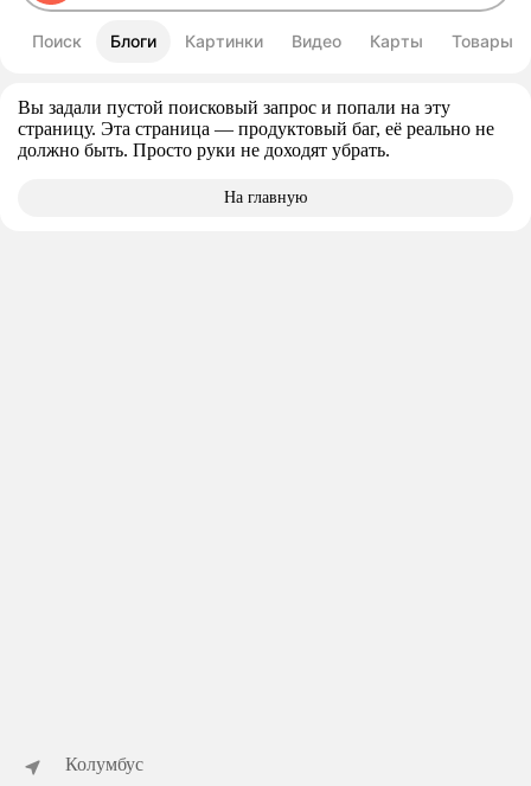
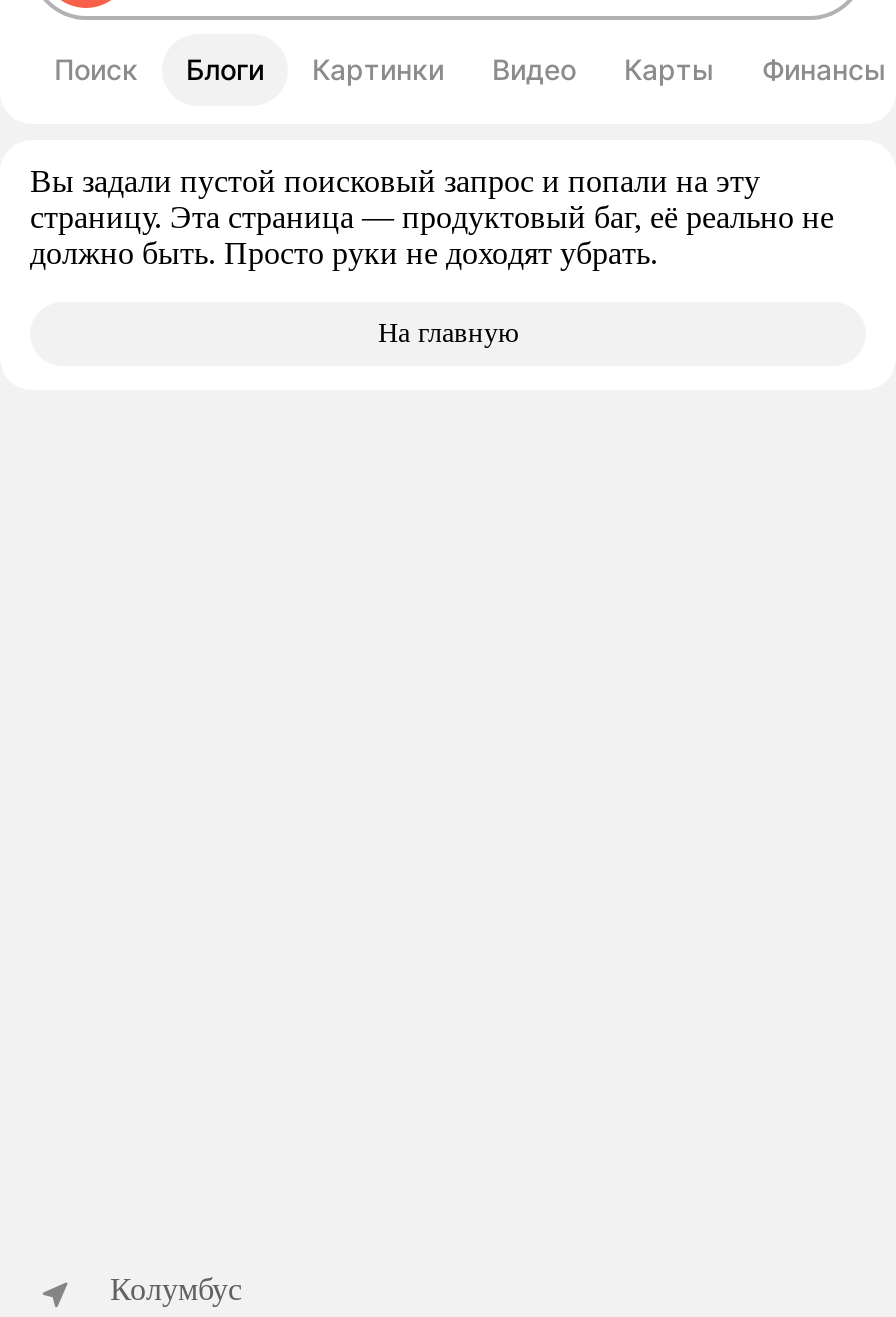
- Товары
+ Финансы
